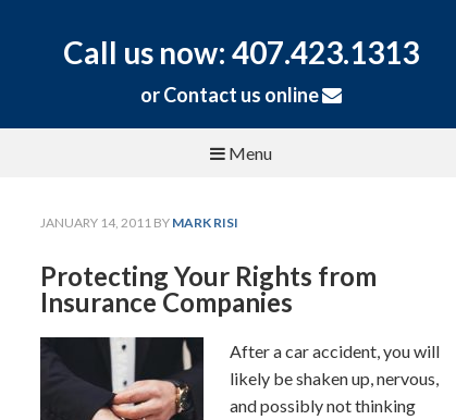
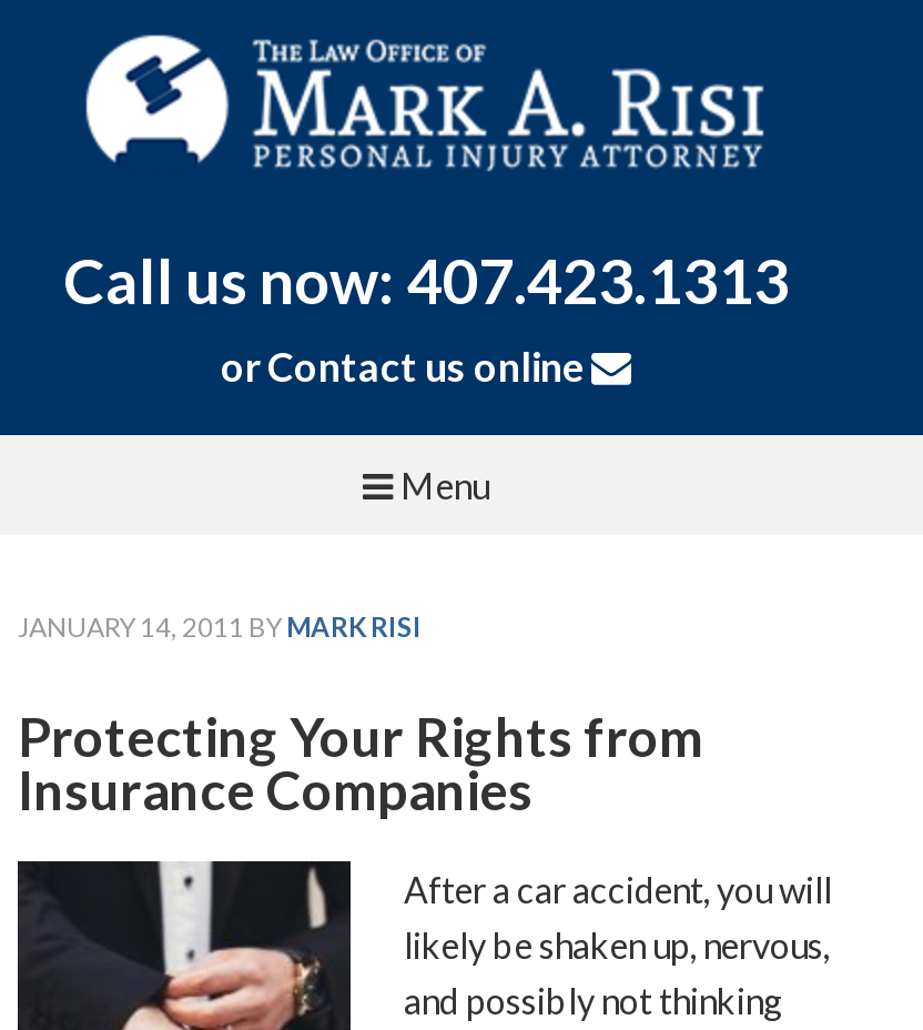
+ [image]

+ [image]
